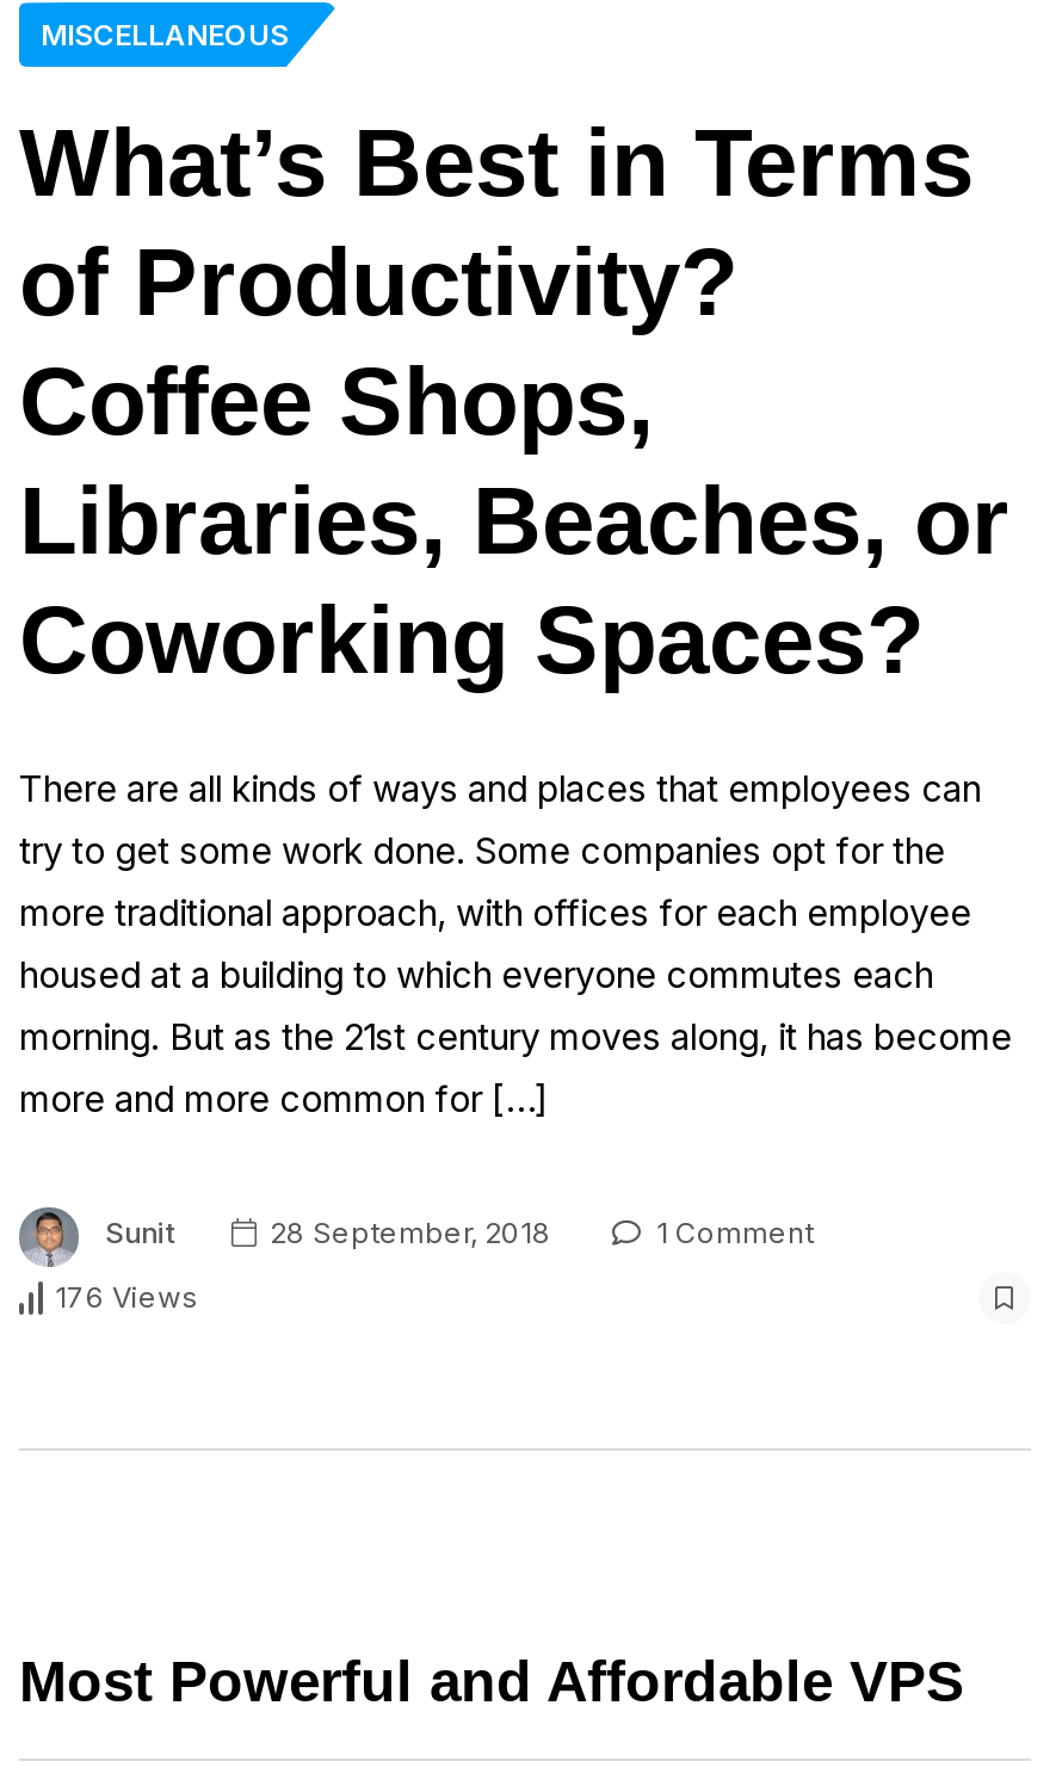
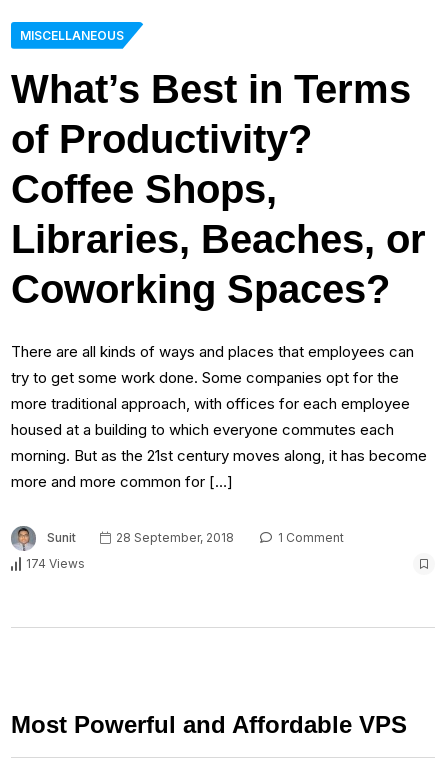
- 176 Views
+ 174 Views
